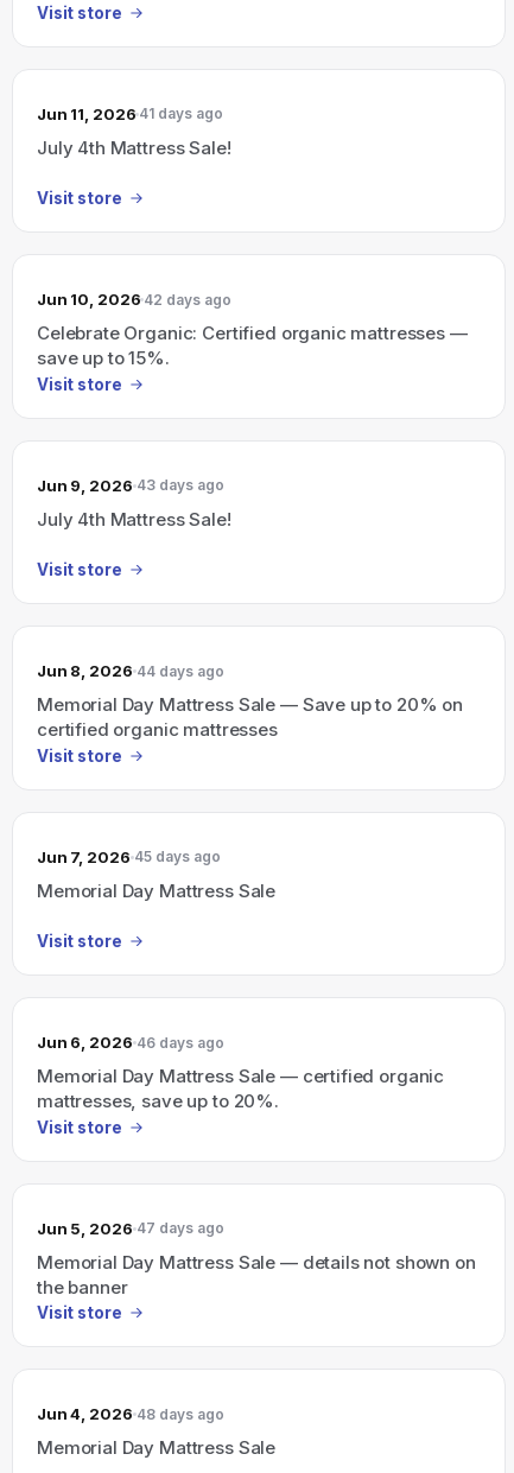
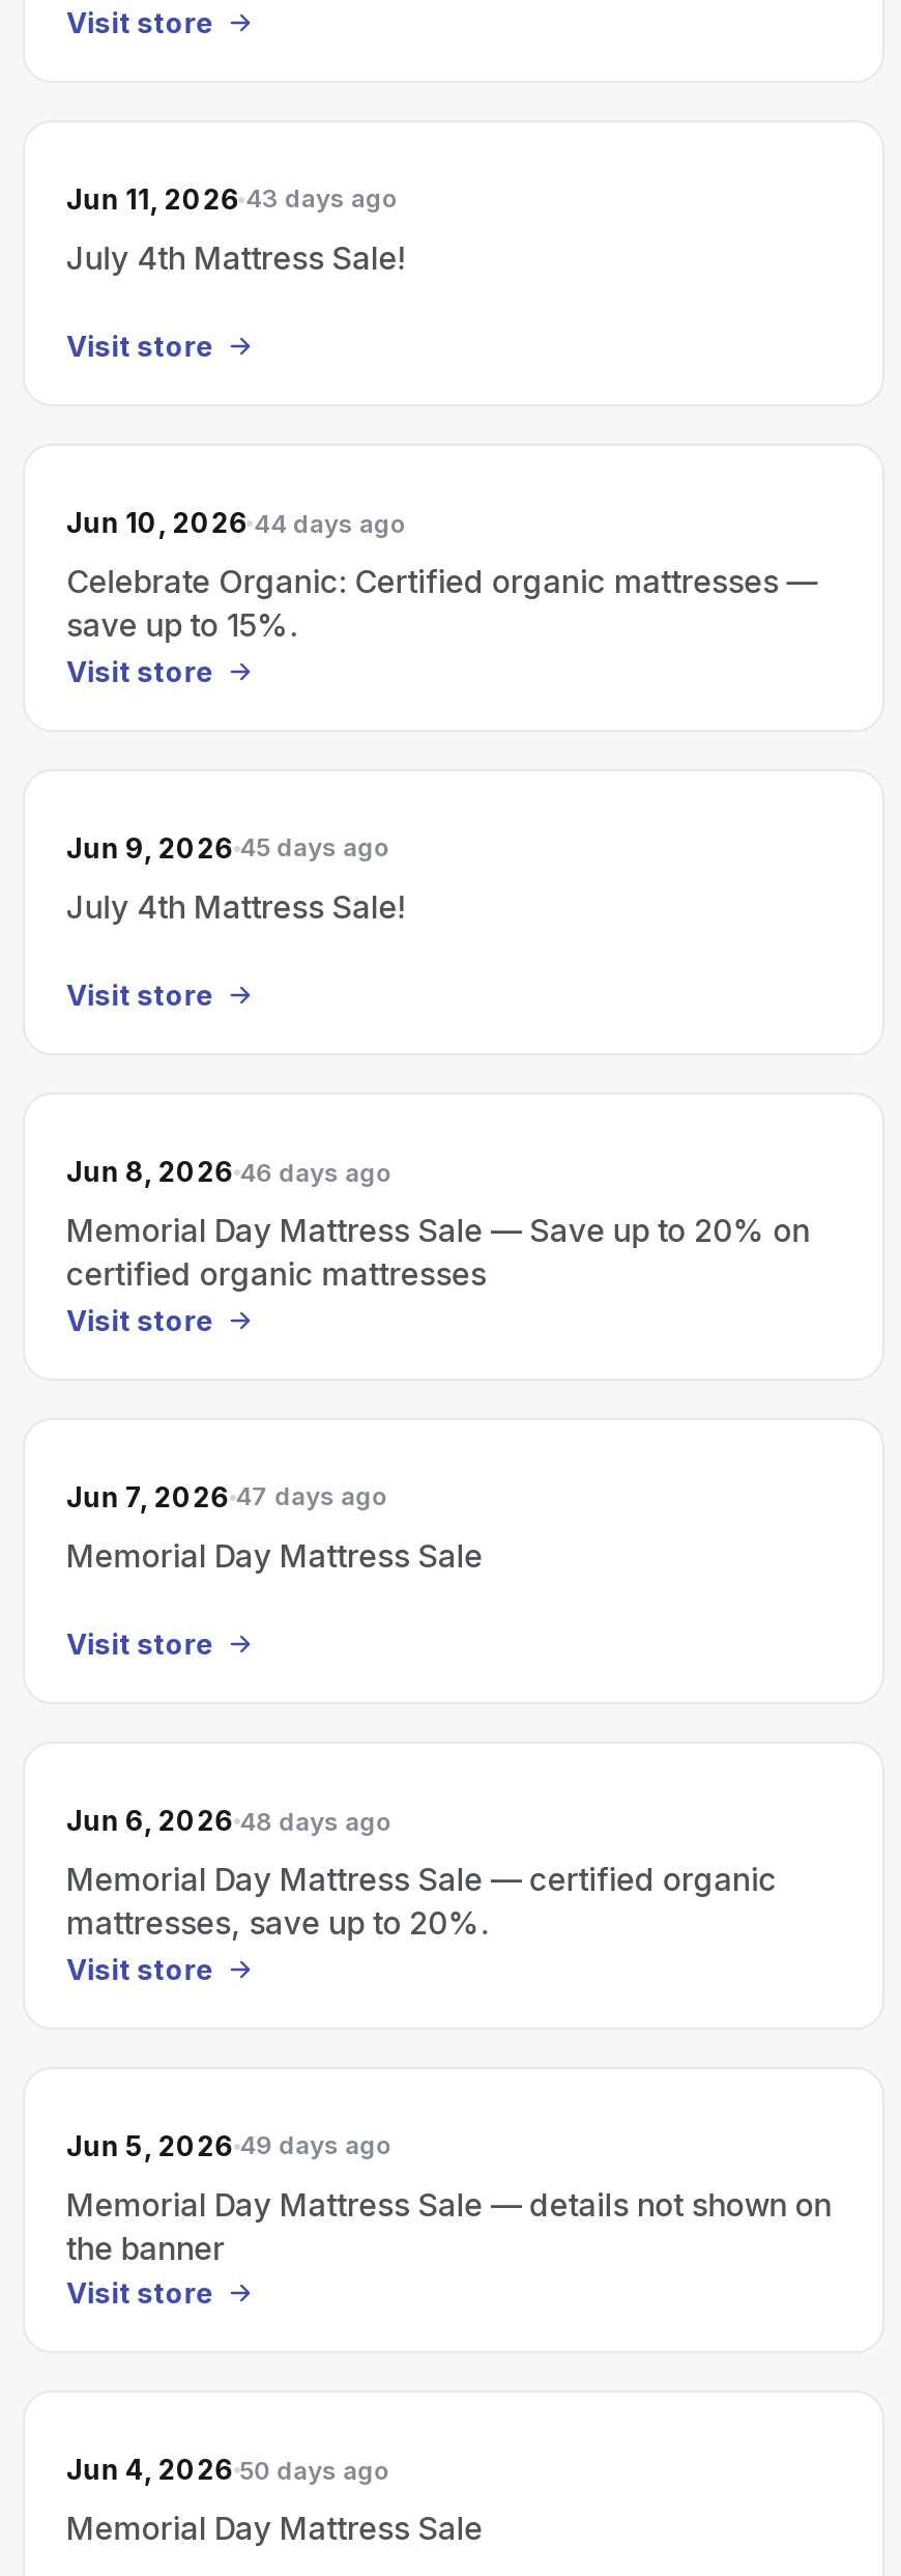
- Jun 11, 2026 41 days ago
+ Jun 11, 2026 43 days ago

- Jun 10, 2026 42 days ago
+ Jun 10, 2026 44 days ago

- Jun 9, 2026 43 days ago
+ Jun 9, 2026 45 days ago

- Jun 8, 2026 44 days ago
+ Jun 8, 2026 46 days ago

- Jun 7, 2026 45 days ago
+ Jun 7, 2026 47 days ago

- Jun 6, 2026 46 days ago
+ Jun 6, 2026 48 days ago

- Jun 5, 2026 47 days ago
+ Jun 5, 2026 49 days ago

- Jun 4, 2026 48 days ago
+ Jun 4, 2026 50 days ago
